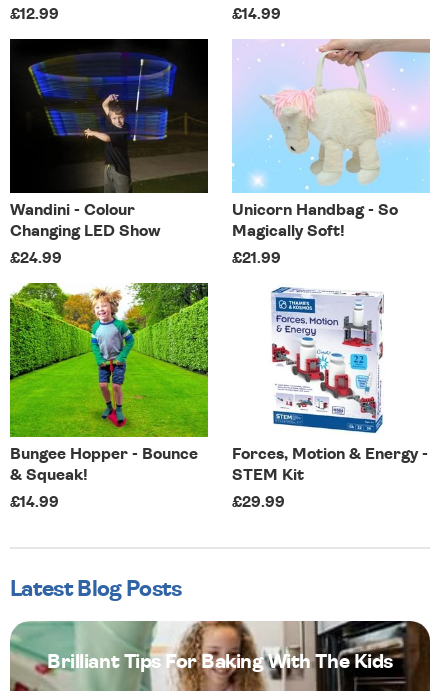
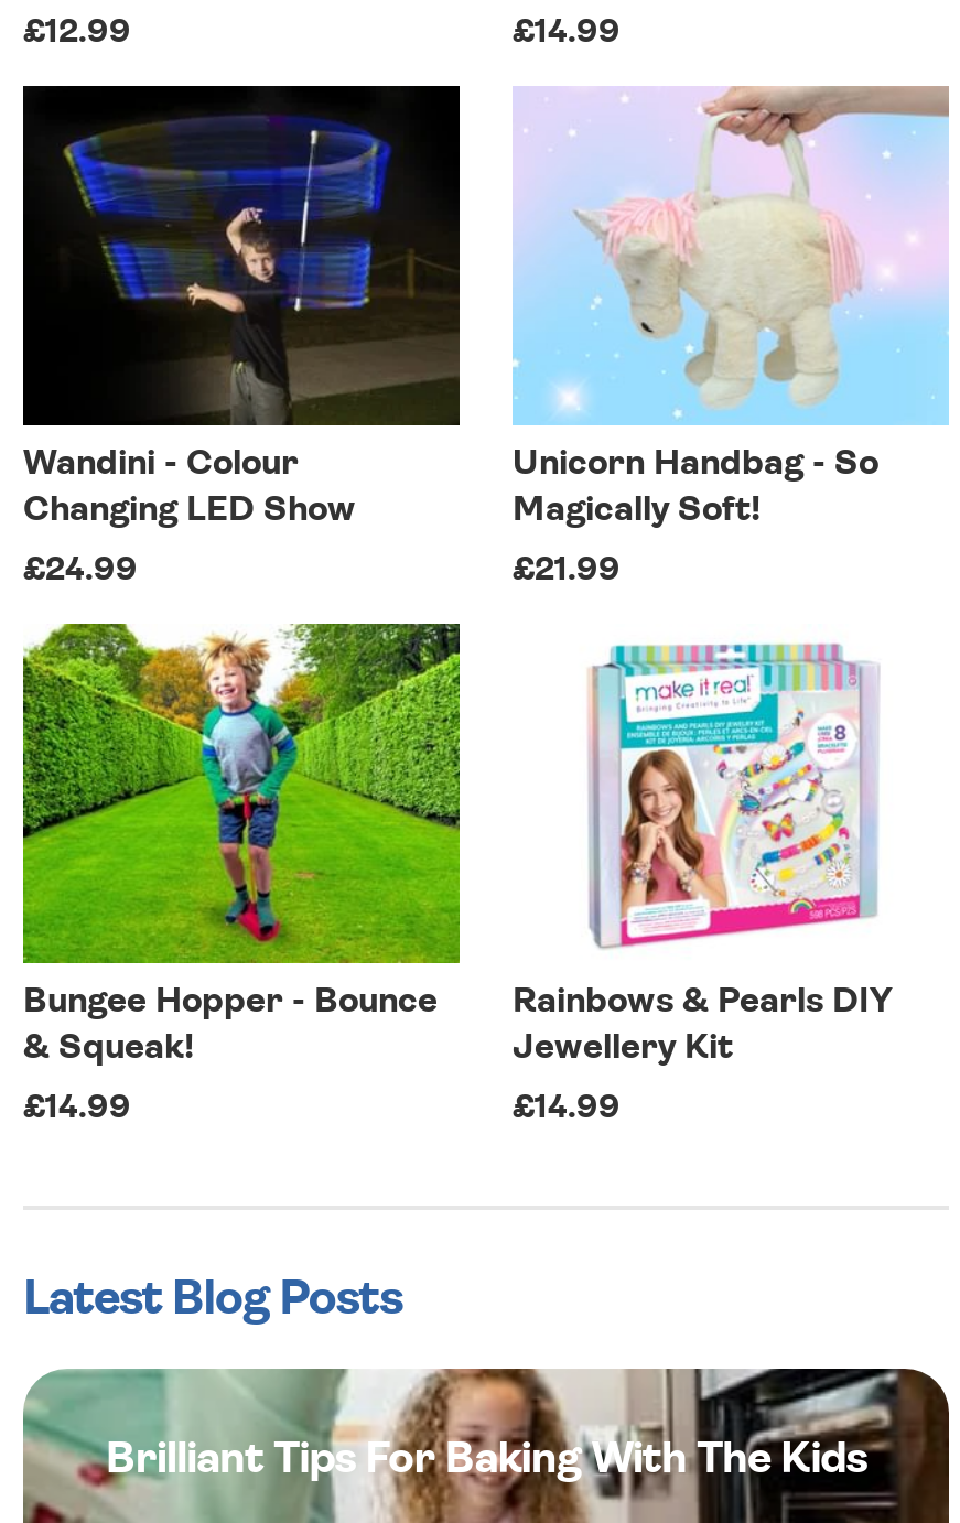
- [image]
- Forces, Motion & Energy -
- STEM Kit
+ [image]
+ Rainbows & Pearls DIY
+ Jewellery Kit

- £29.99
+ £14.99
